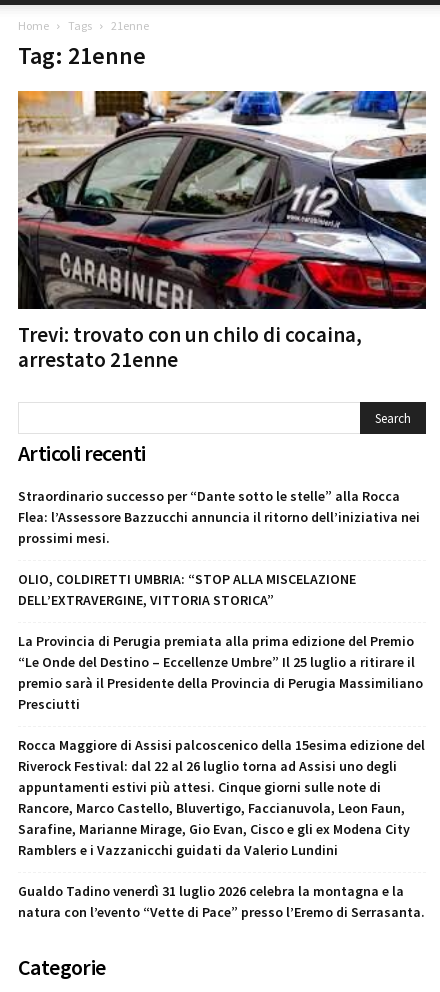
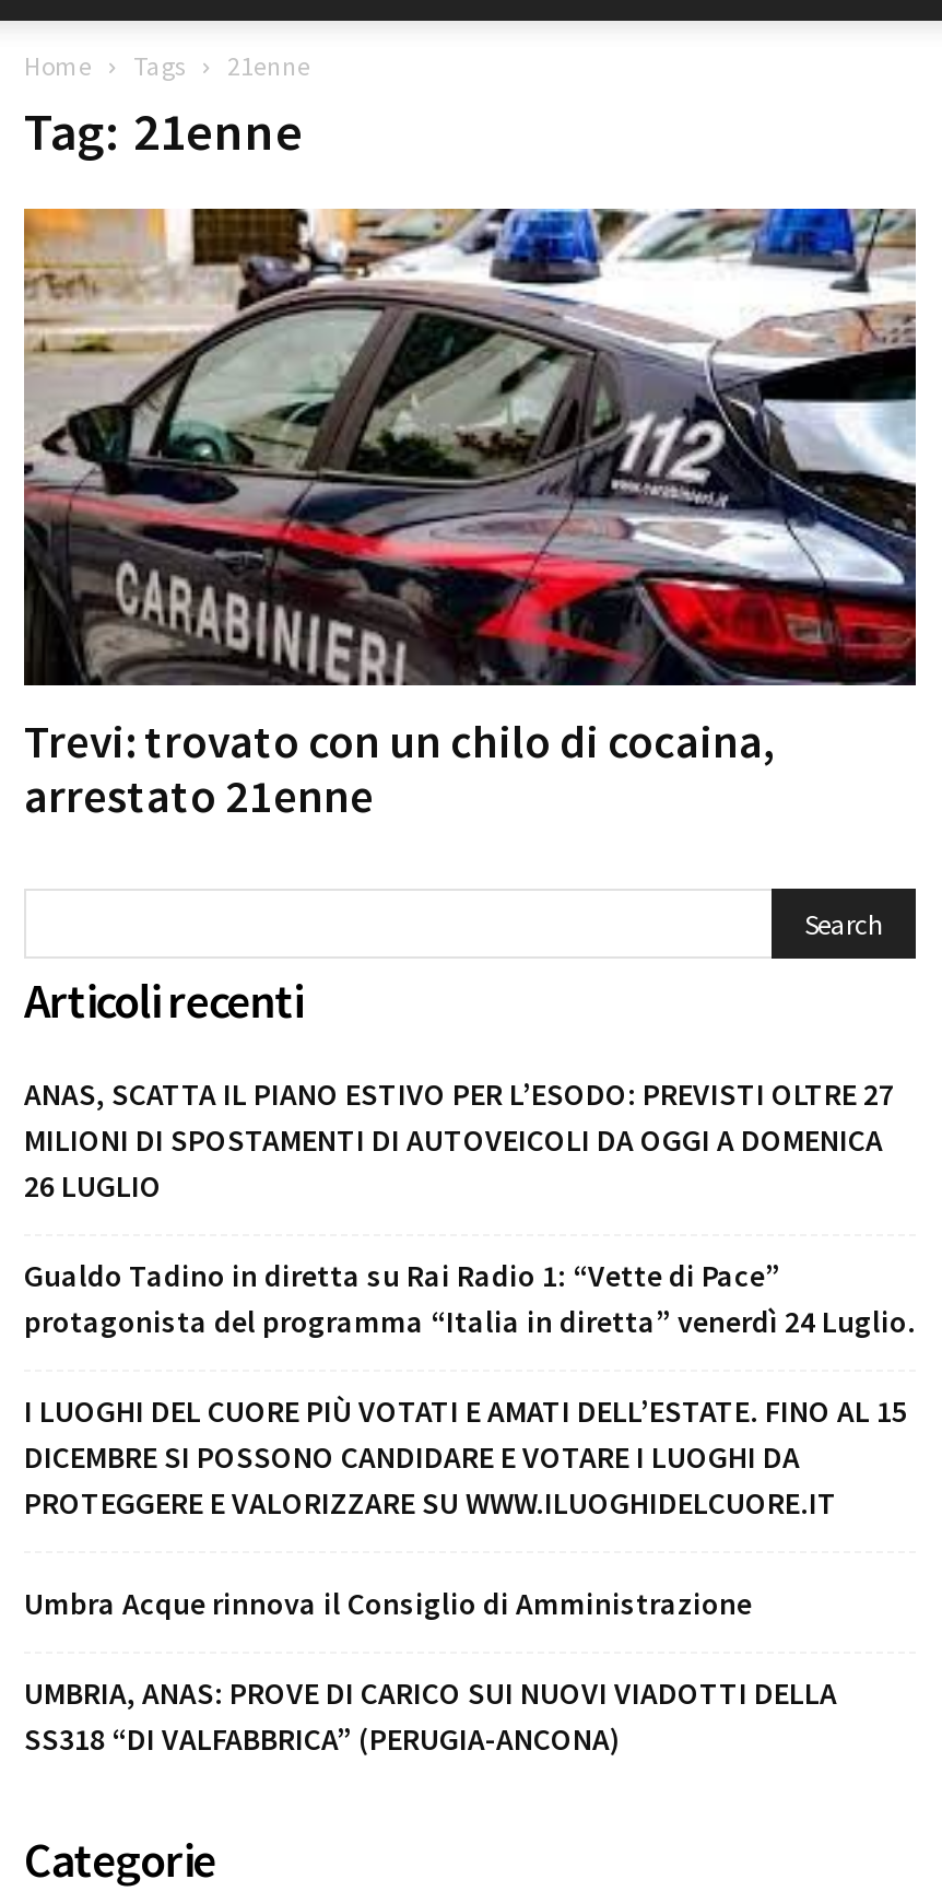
- Straordinario successo per “Dante sotto le stelle” alla Rocca
- Flea: l’Assessore Bazzucchi annuncia il ritorno dell’iniziativa nei
- prossimi mesi.
+ ANAS, SCATTA IL PIANO ESTIVO PER L’ESODO: PREVISTI OLTRE 27
+ MILIONI DI SPOSTAMENTI DI AUTOVEICOLI DA OGGI A DOMENICA
+ 26 LUGLIO

- OLIO, COLDIRETTI UMBRIA: “STOP ALLA MISCELAZIONE
- DELL’EXTRAVERGINE, VITTORIA STORICA”
+ Gualdo Tadino in diretta su Rai Radio 1: “Vette di Pace”
+ protagonista del programma “Italia in diretta” venerdì 24 Luglio.

- La Provincia di Perugia premiata alla prima edizione del Premio
- “Le Onde del Destino – Eccellenze Umbre” Il 25 luglio a ritirare il
- premio sarà il Presidente della Provincia di Perugia Massimiliano
- Presciutti
+ I LUOGHI DEL CUORE PIÙ VOTATI E AMATI DELL’ESTATE. FINO AL 15
+ DICEMBRE SI POSSONO CANDIDARE E VOTARE I LUOGHI DA
+ PROTEGGERE E VALORIZZARE SU WWW.ILUOGHIDELCUORE.IT

- Rocca Maggiore di Assisi palcoscenico della 15esima edizione del
- Riverock Festival: dal 22 al 26 luglio torna ad Assisi uno degli
- appuntamenti estivi più attesi. Cinque giorni sulle note di
- Rancore, Marco Castello, Bluvertigo, Faccianuvola, Leon Faun,
- Sarafine, Marianne Mirage, Gio Evan, Cisco e gli ex Modena City
- Ramblers e i Vazzanicchi guidati da Valerio Lundini
+ Umbra Acque rinnova il Consiglio di Amministrazione

- Gualdo Tadino venerdì 31 luglio 2026 celebra la montagna e la
- natura con l’evento “Vette di Pace” presso l’Eremo di Serrasanta.
+ UMBRIA, ANAS: PROVE DI CARICO SUI NUOVI VIADOTTI DELLA
+ SS318 “DI VALFABBRICA” (PERUGIA-ANCONA)
